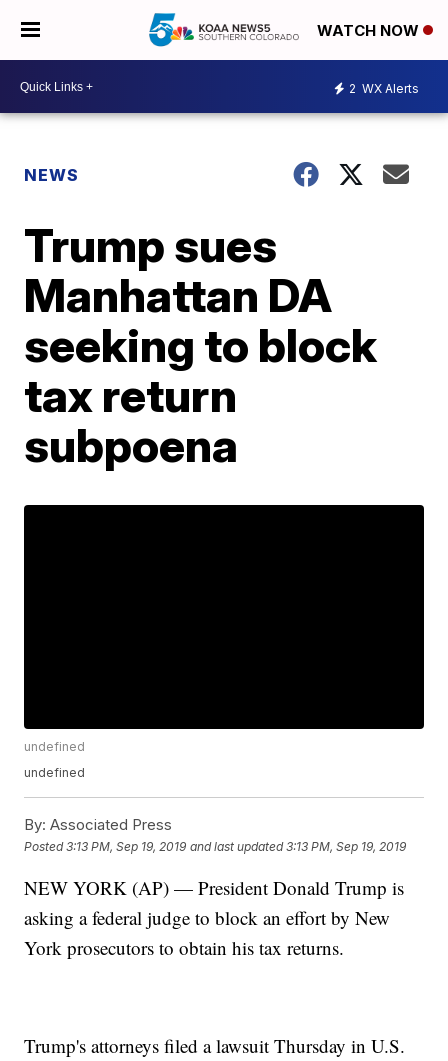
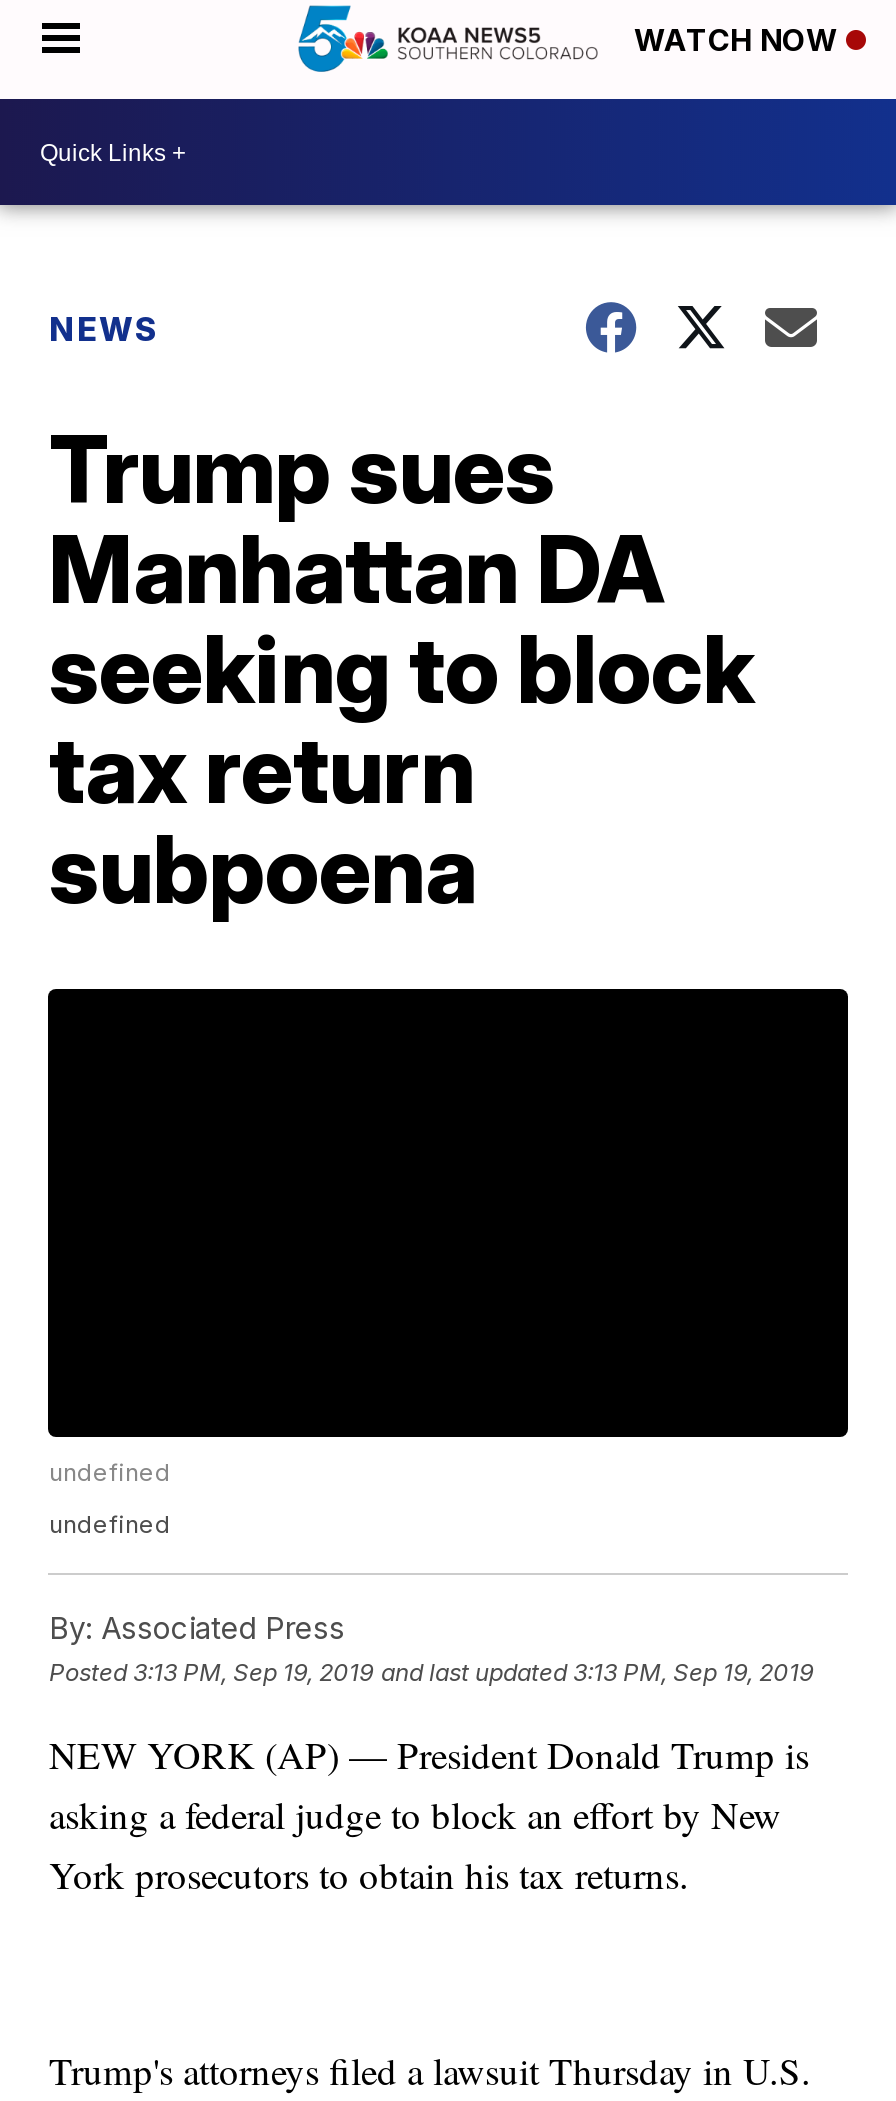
- 2 WX Alerts
